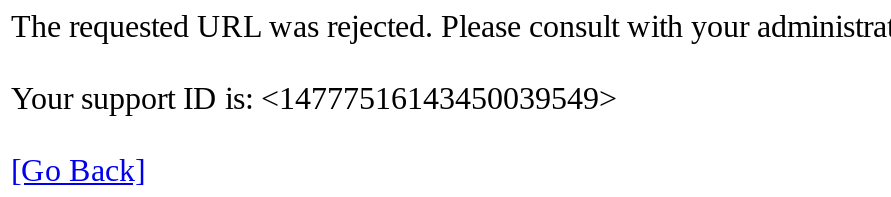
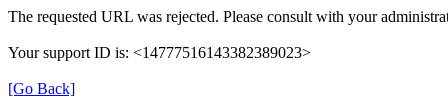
- Your support ID is: <14777516143450039549>
+ Your support ID is: <14777516143382389023>
